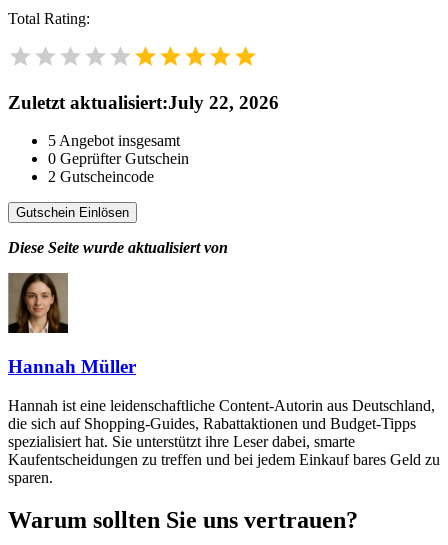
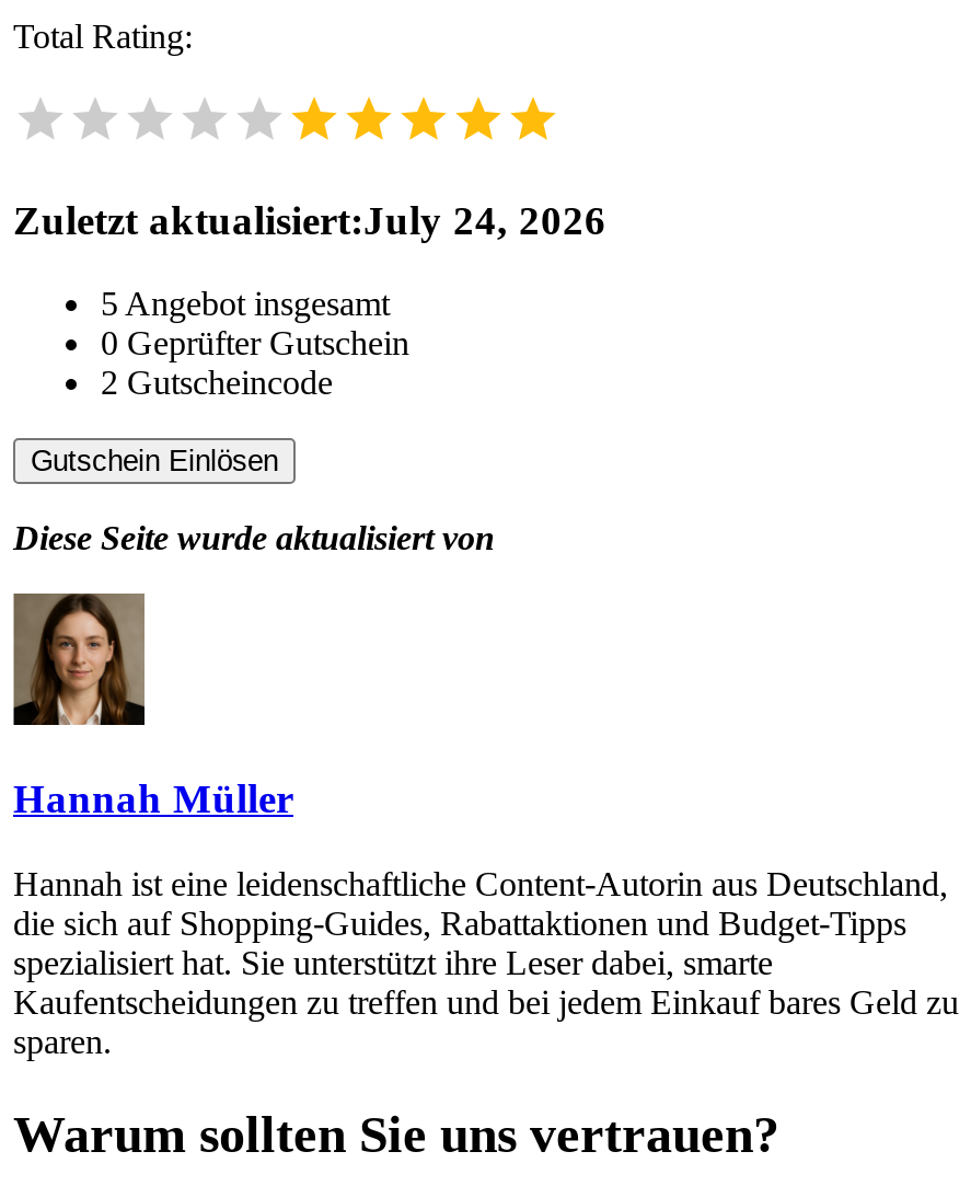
- Zuletzt aktualisiert:July 22, 2026
+ Zuletzt aktualisiert:July 24, 2026
